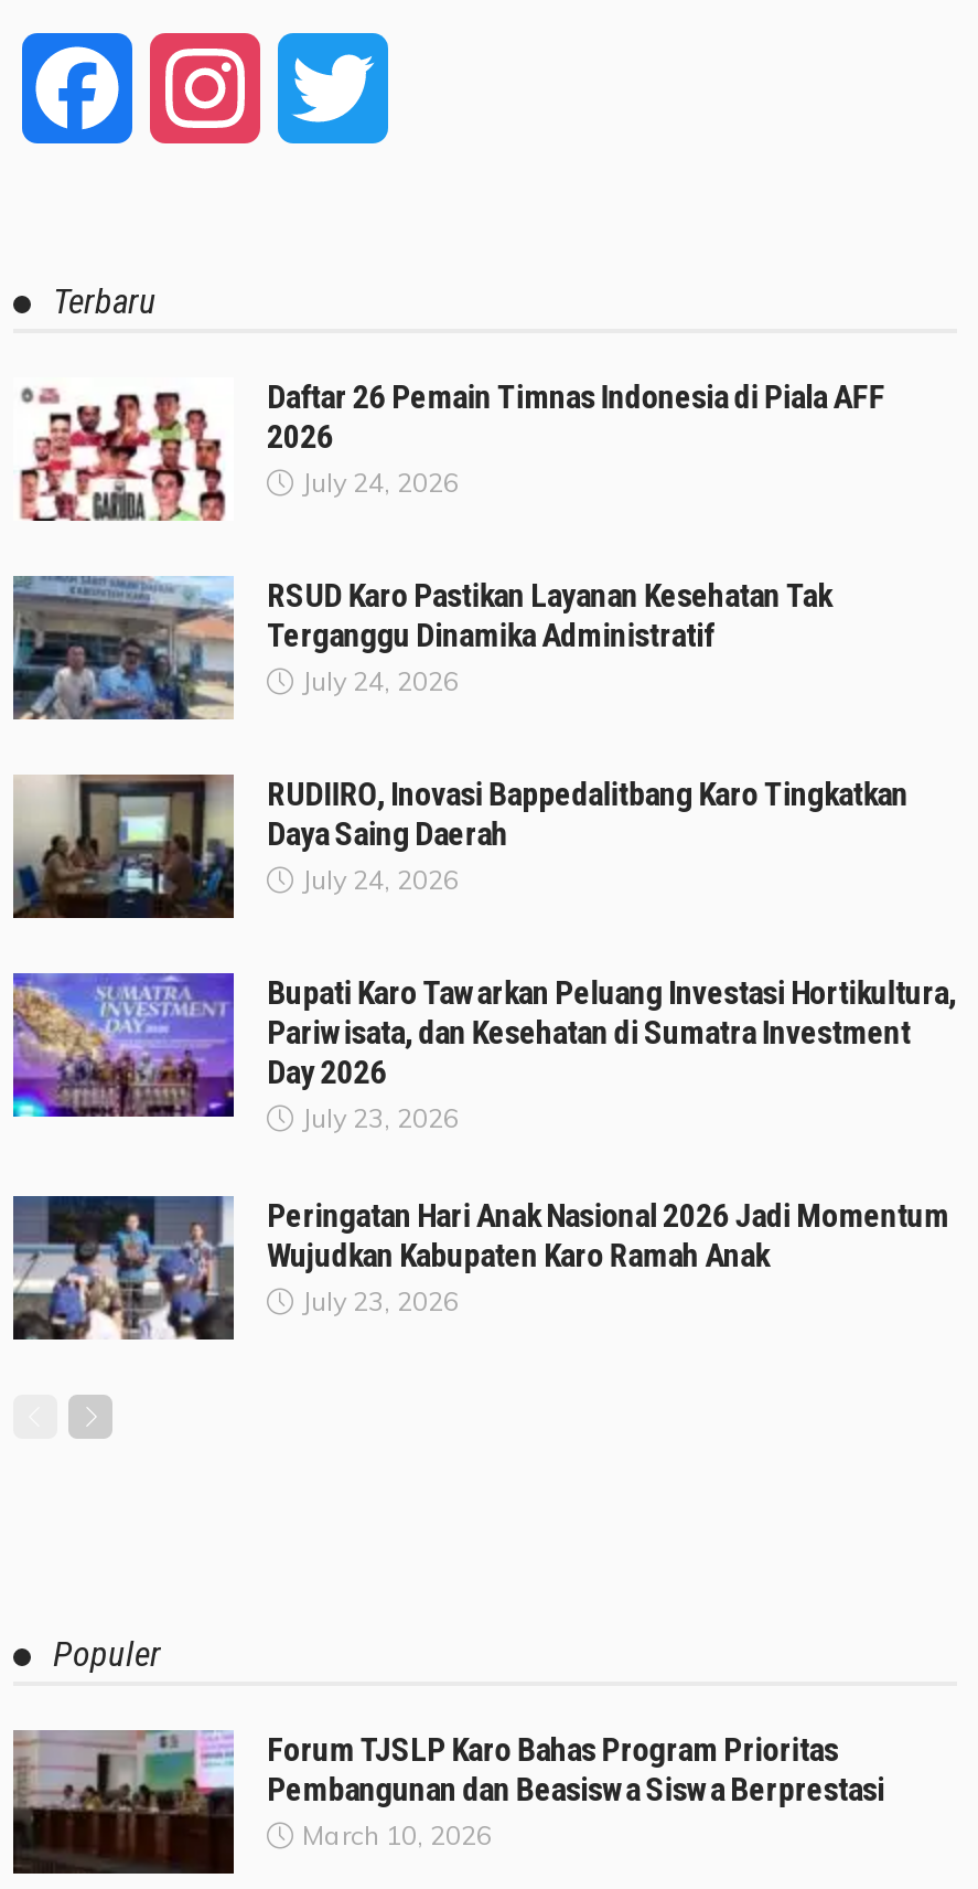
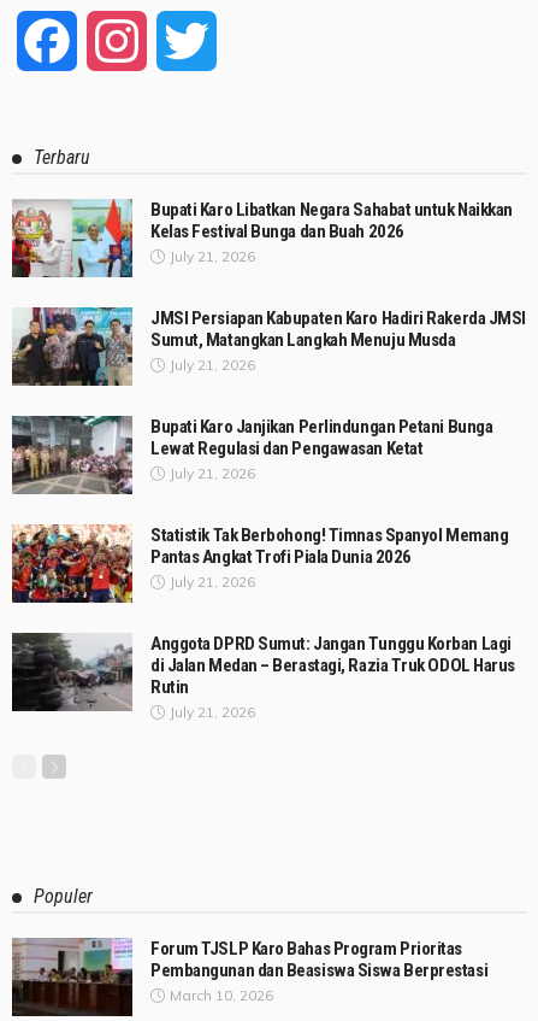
- [image]
- Daftar 26 Pemain Timnas Indonesia di Piala AFF
- 2026
- July 24, 2026
+ [image]
+ Bupati Karo Libatkan Negara Sahabat untuk Naikkan
+ Kelas Festival Bunga dan Buah 2026
+ July 21, 2026

- [image]
- RSUD Karo Pastikan Layanan Kesehatan Tak
- Terganggu Dinamika Administratif
- July 24, 2026
+ [image]
+ JMSI Persiapan Kabupaten Karo Hadiri Rakerda JMSI
+ Sumut, Matangkan Langkah Menuju Musda
+ July 21, 2026

- [image]
- RUDIIRO, Inovasi Bappedalitbang Karo Tingkatkan
- Daya Saing Daerah
- July 24, 2026
+ [image]
+ Bupati Karo Janjikan Perlindungan Petani Bunga
+ Lewat Regulasi dan Pengawasan Ketat
+ July 21, 2026

- [image]
- Bupati Karo Tawarkan Peluang Investasi Hortikultura,
- Pariwisata, dan Kesehatan di Sumatra Investment
- Day 2026
- July 23, 2026
+ [image]
+ Statistik Tak Berbohong! Timnas Spanyol Memang
+ Pantas Angkat Trofi Piala Dunia 2026
+ July 21, 2026

- [image]
- Peringatan Hari Anak Nasional 2026 Jadi Momentum
- Wujudkan Kabupaten Karo Ramah Anak
- July 23, 2026
+ [image]
+ Anggota DPRD Sumut: Jangan Tunggu Korban Lagi
+ di Jalan Medan – Berastagi, Razia Truk ODOL Harus
+ Rutin
+ July 21, 2026
